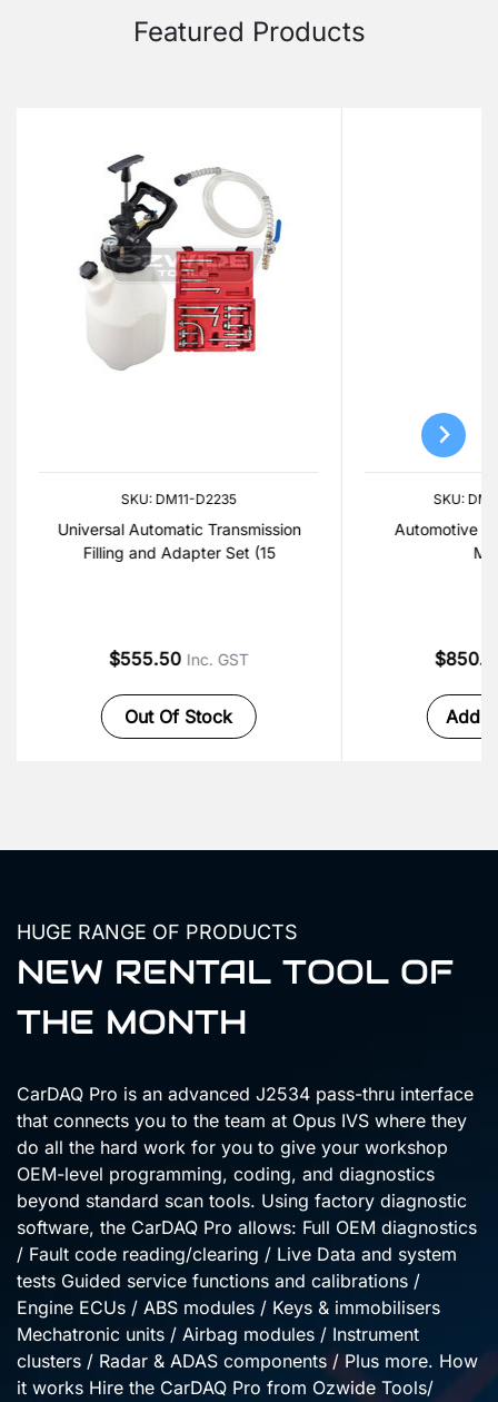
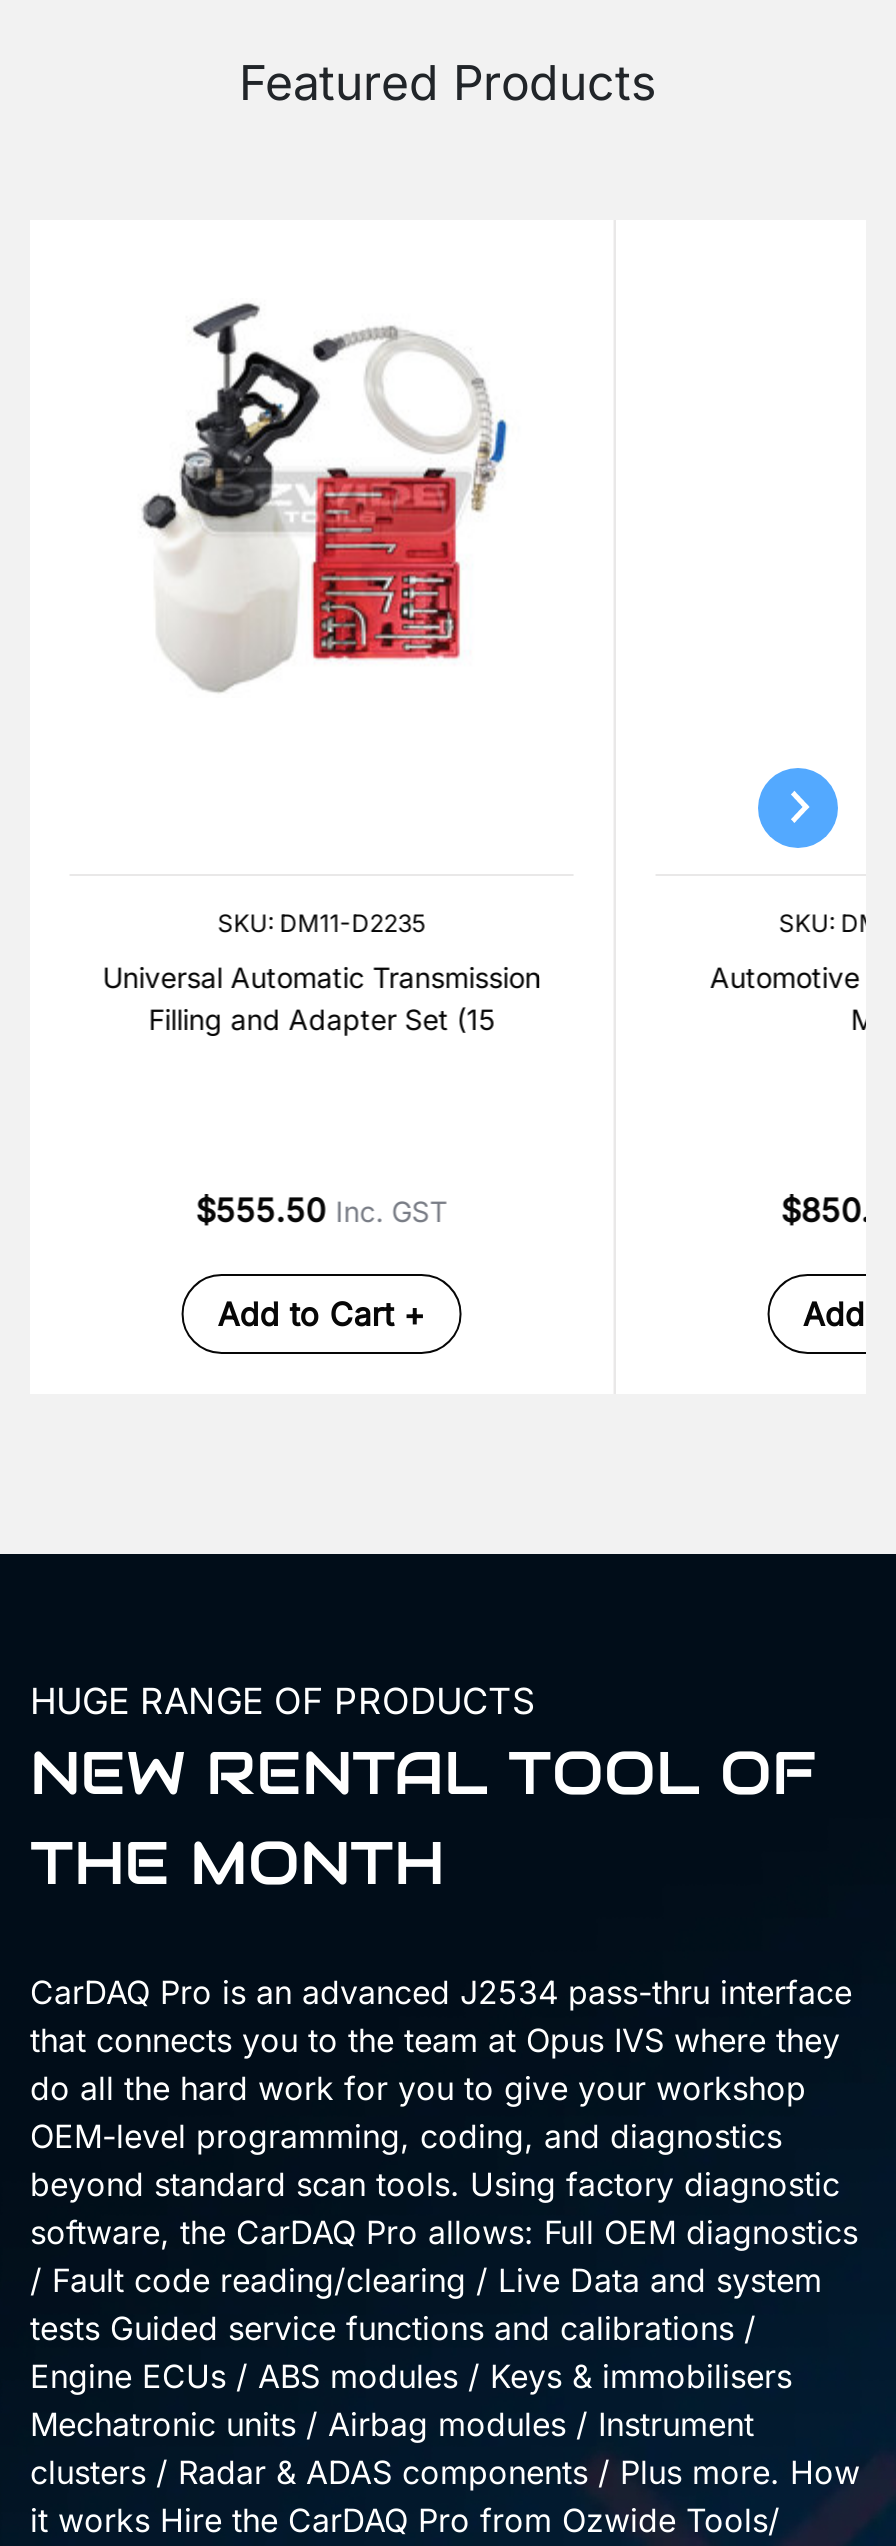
- Out Of Stock
+ Add to Cart +
